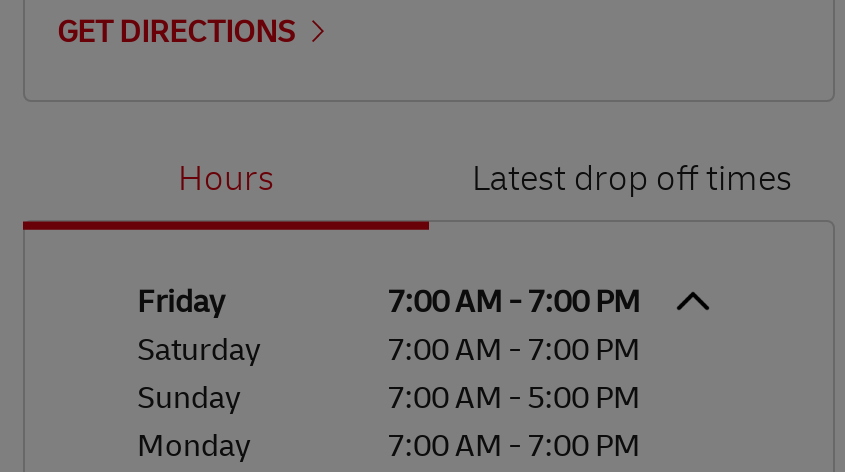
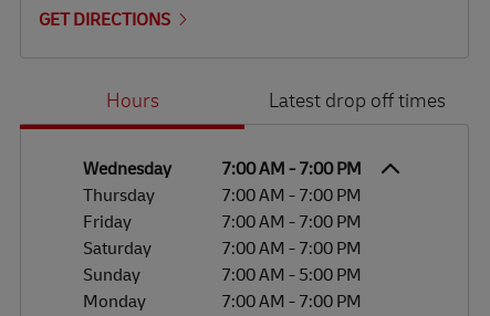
+ Wednesday
+ 7:00 AM - 7:00 PM
+ Thursday
+ 7:00 AM - 7:00 PM
